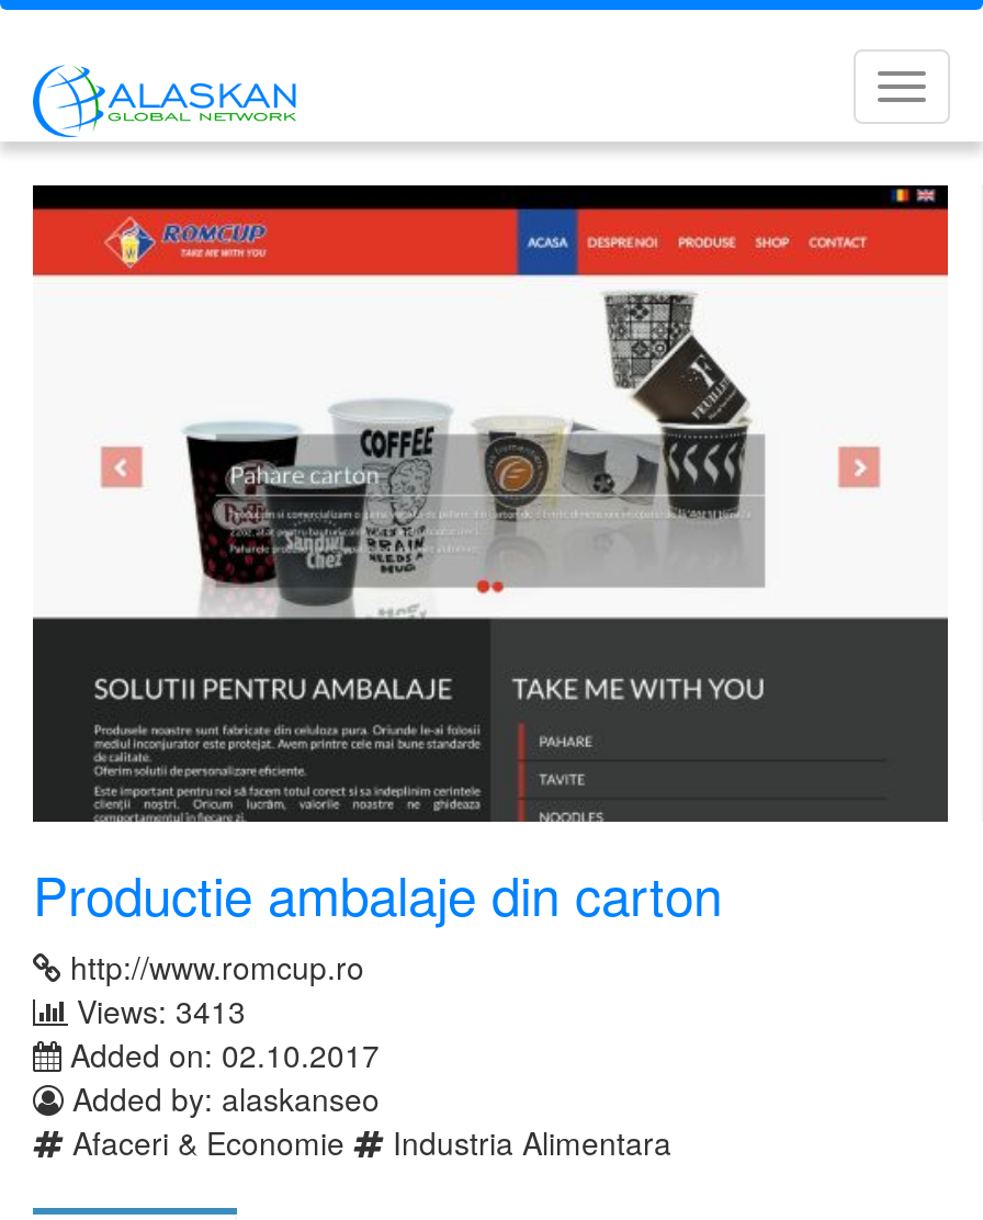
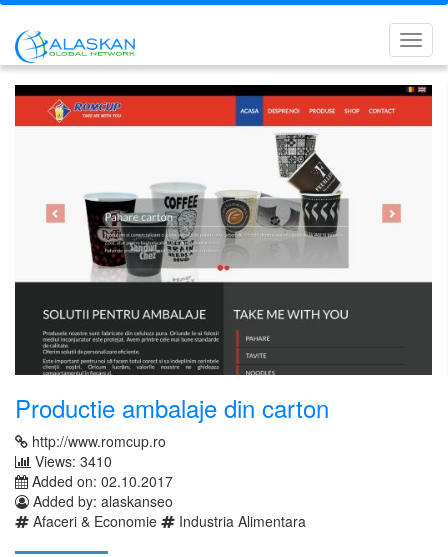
- Views: 3413
+ Views: 3410
